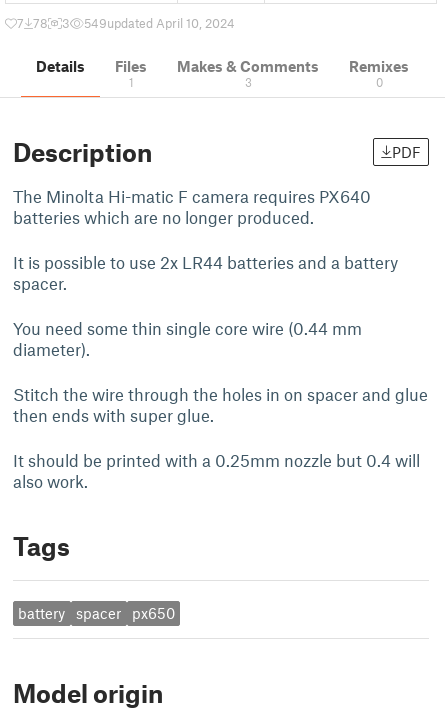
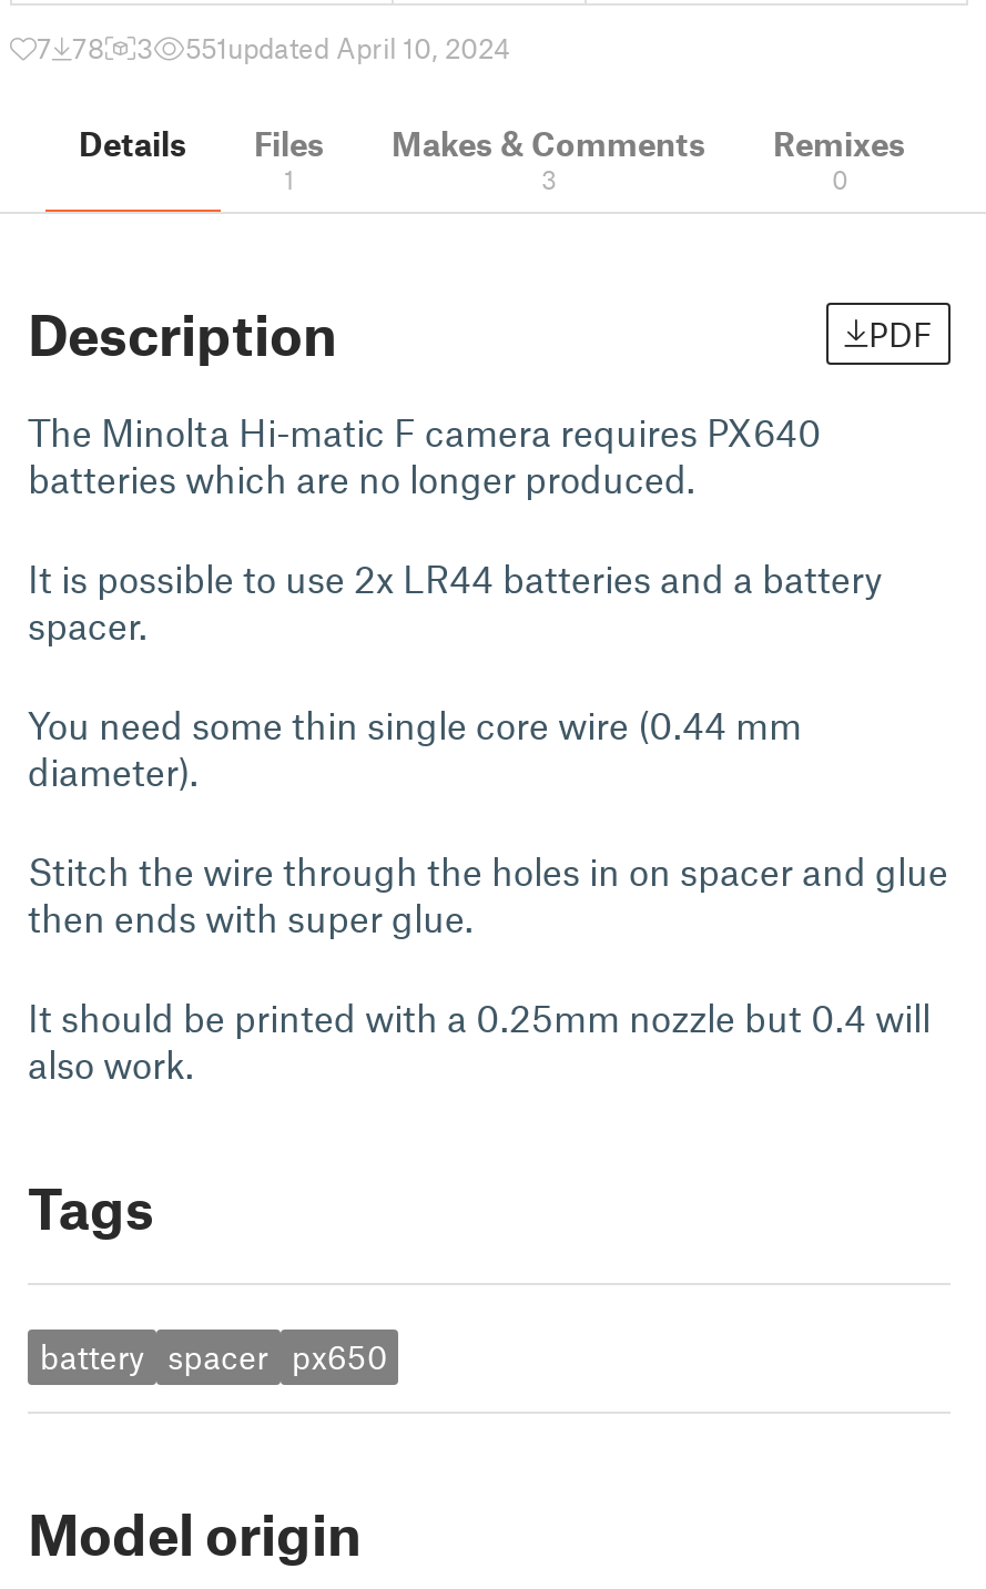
- 549updated April 10, 2024
+ 551updated April 10, 2024
